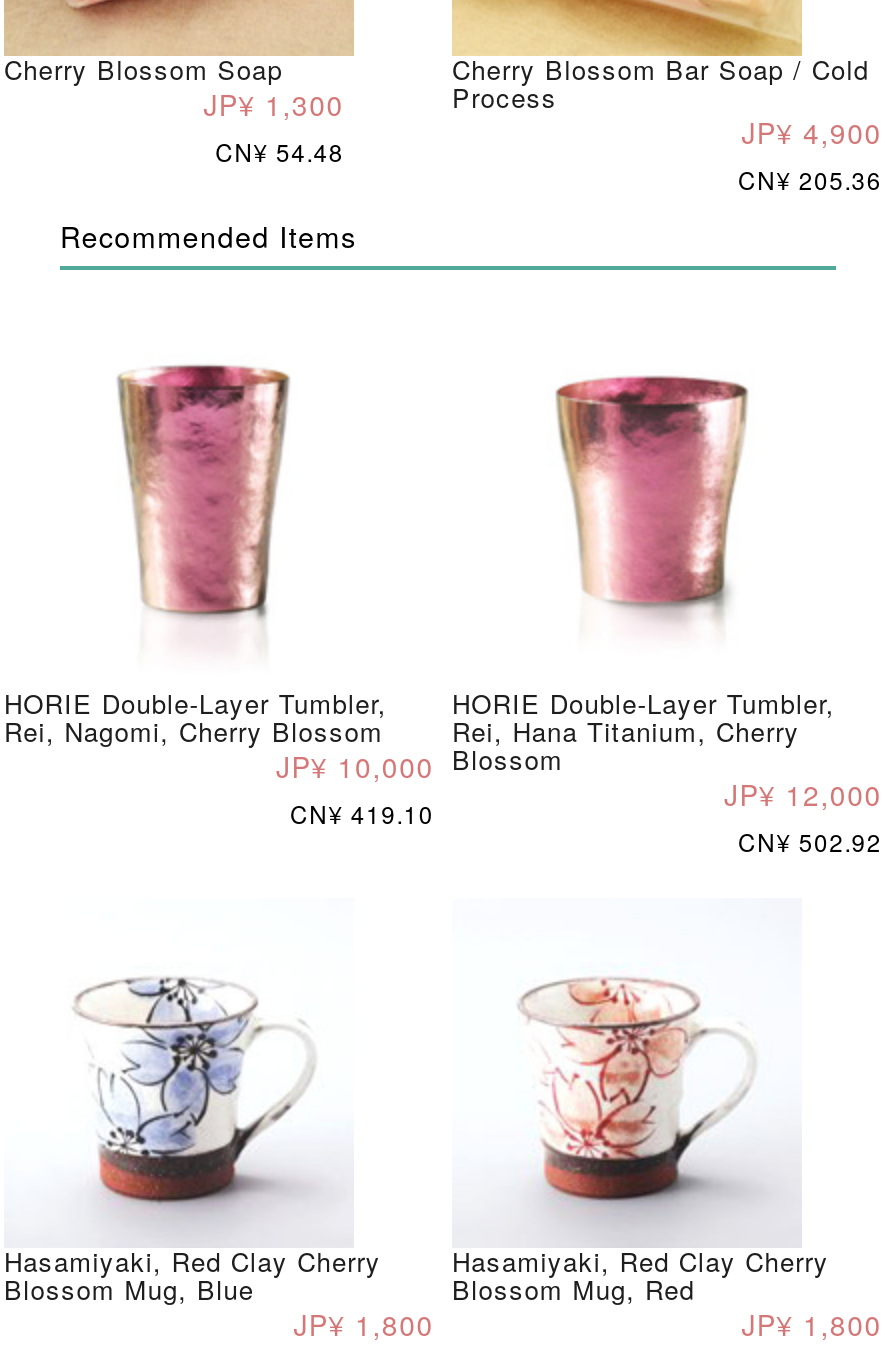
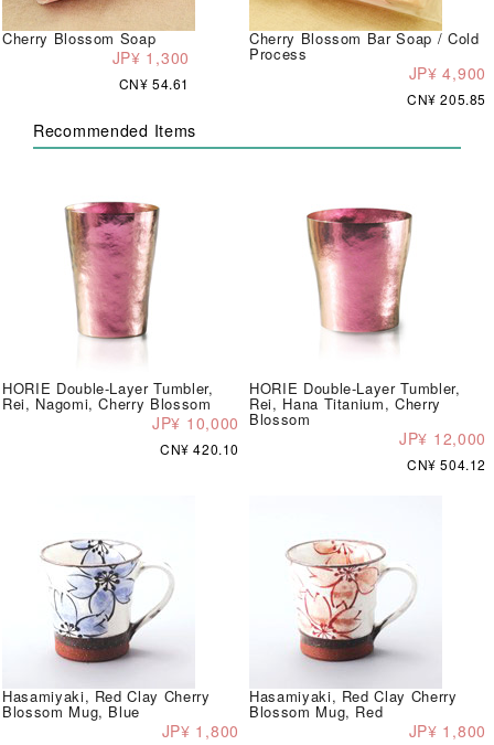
- CN¥ 54.48
+ CN¥ 54.61

- CN¥ 205.36
+ CN¥ 205.85

- CN¥ 419.10
+ CN¥ 420.10

- CN¥ 502.92
+ CN¥ 504.12
